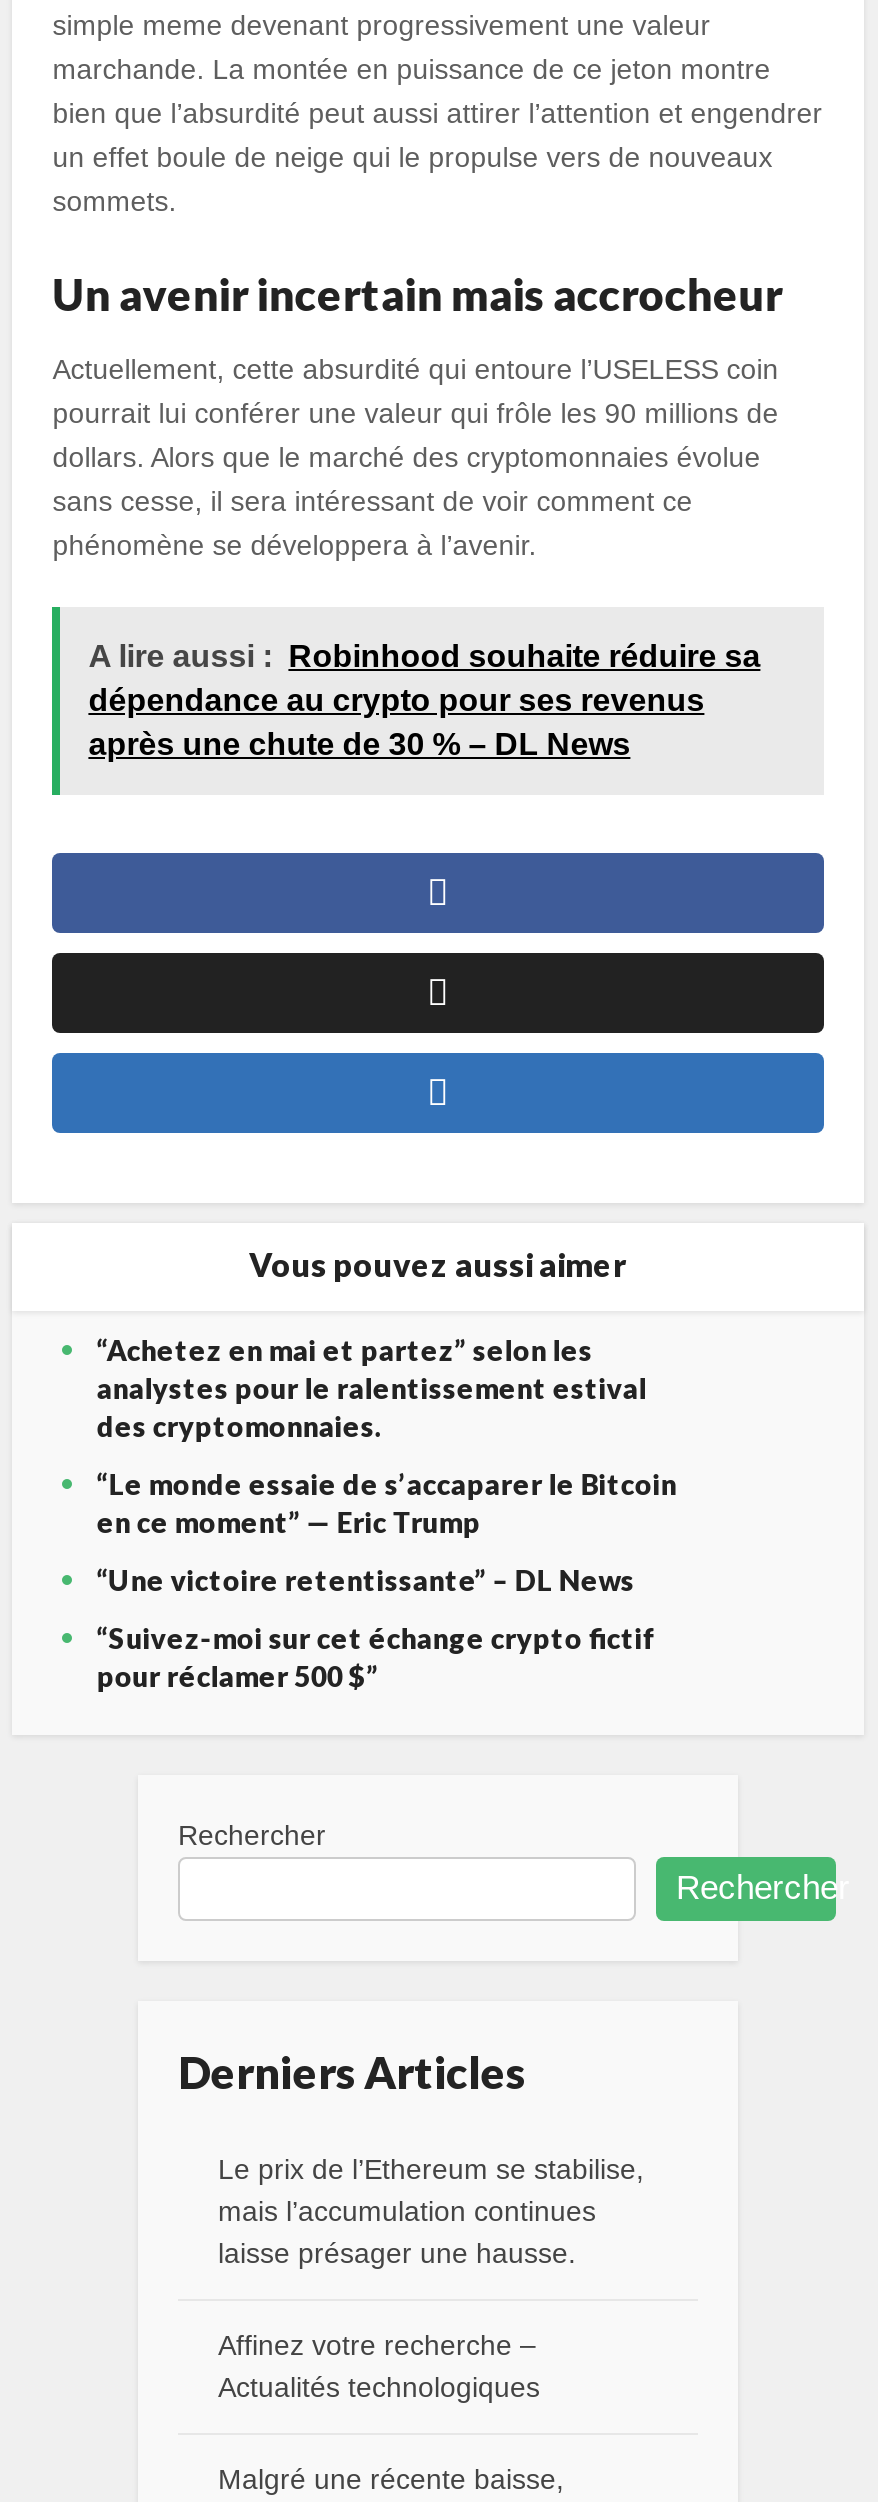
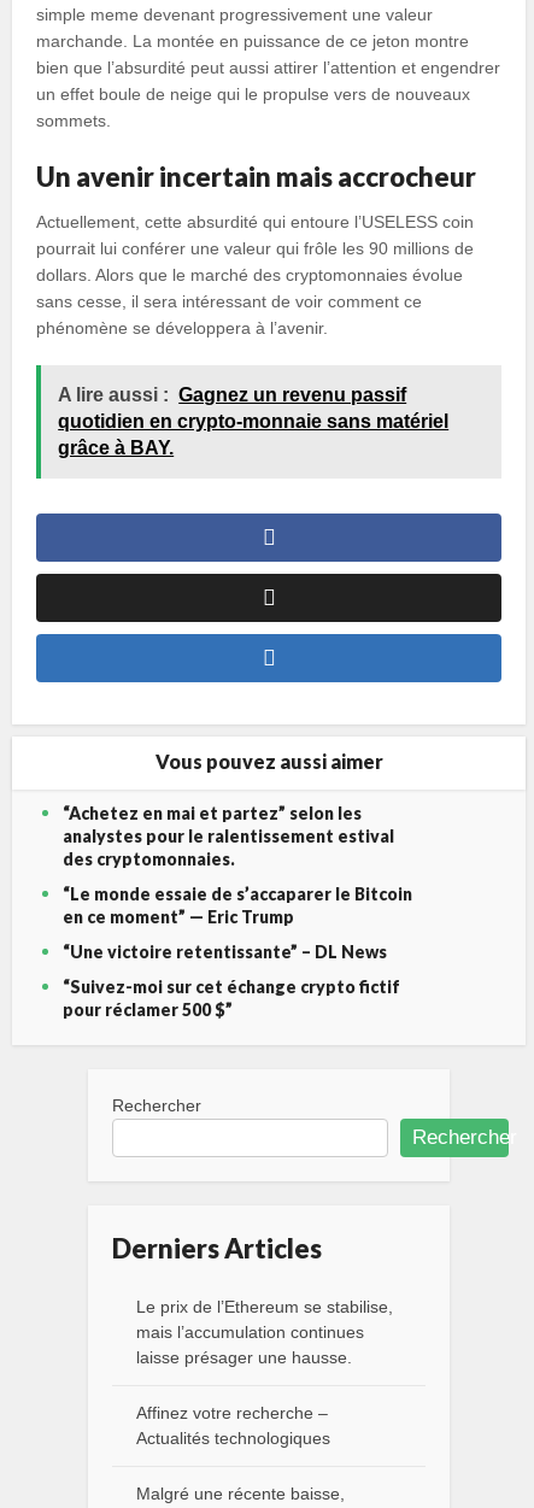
- A lire aussi : Robinhood souhaite réduire sa
- dépendance au crypto pour ses revenus
- après une chute de 30 % – DL News
+ A lire aussi : Gagnez un revenu passif
+ quotidien en crypto-monnaie sans matériel
+ grâce à BAY.
